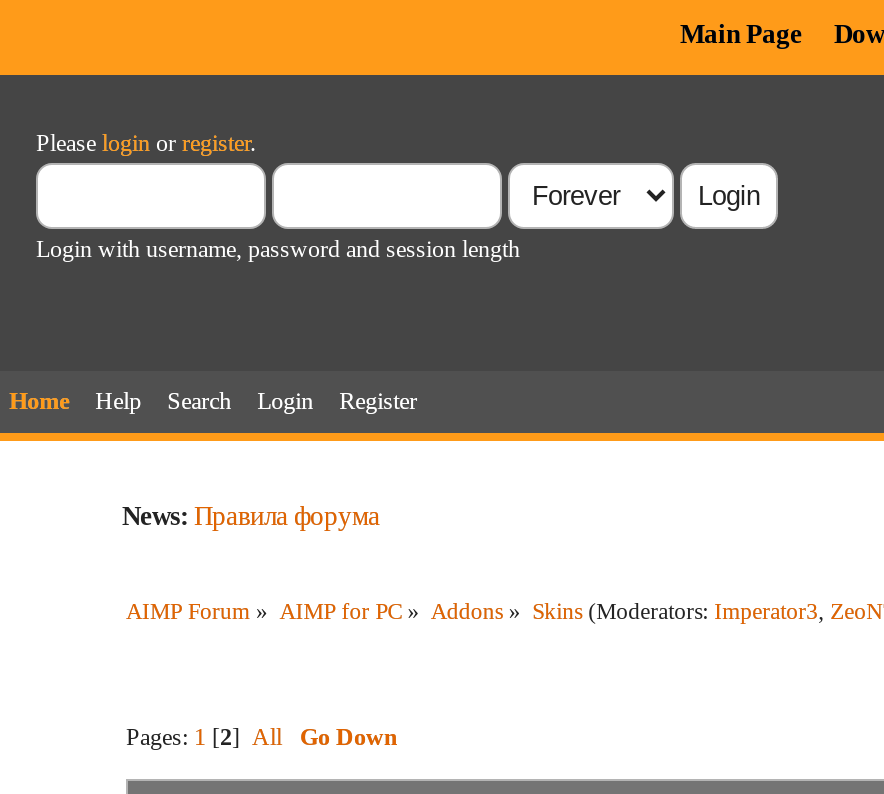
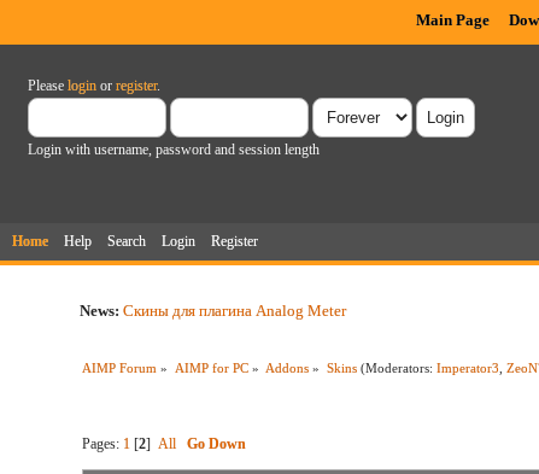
- News: Правила форума
+ News: Скины для плагина Analog Meter
